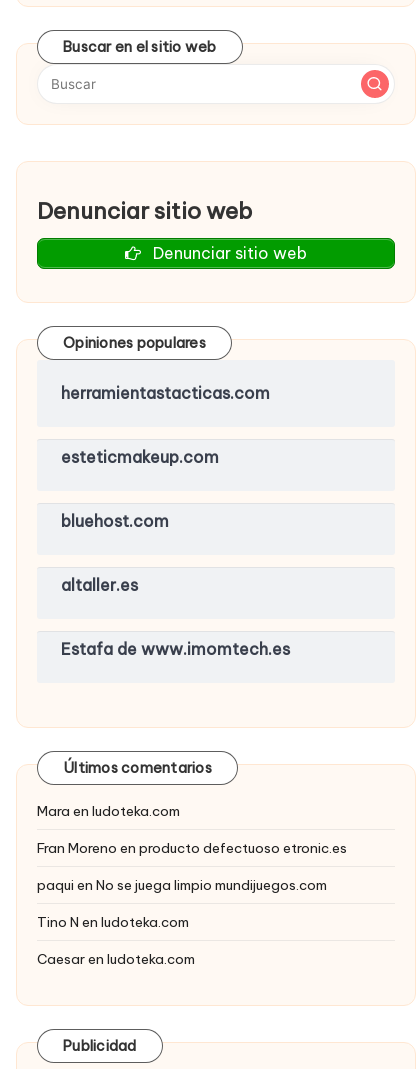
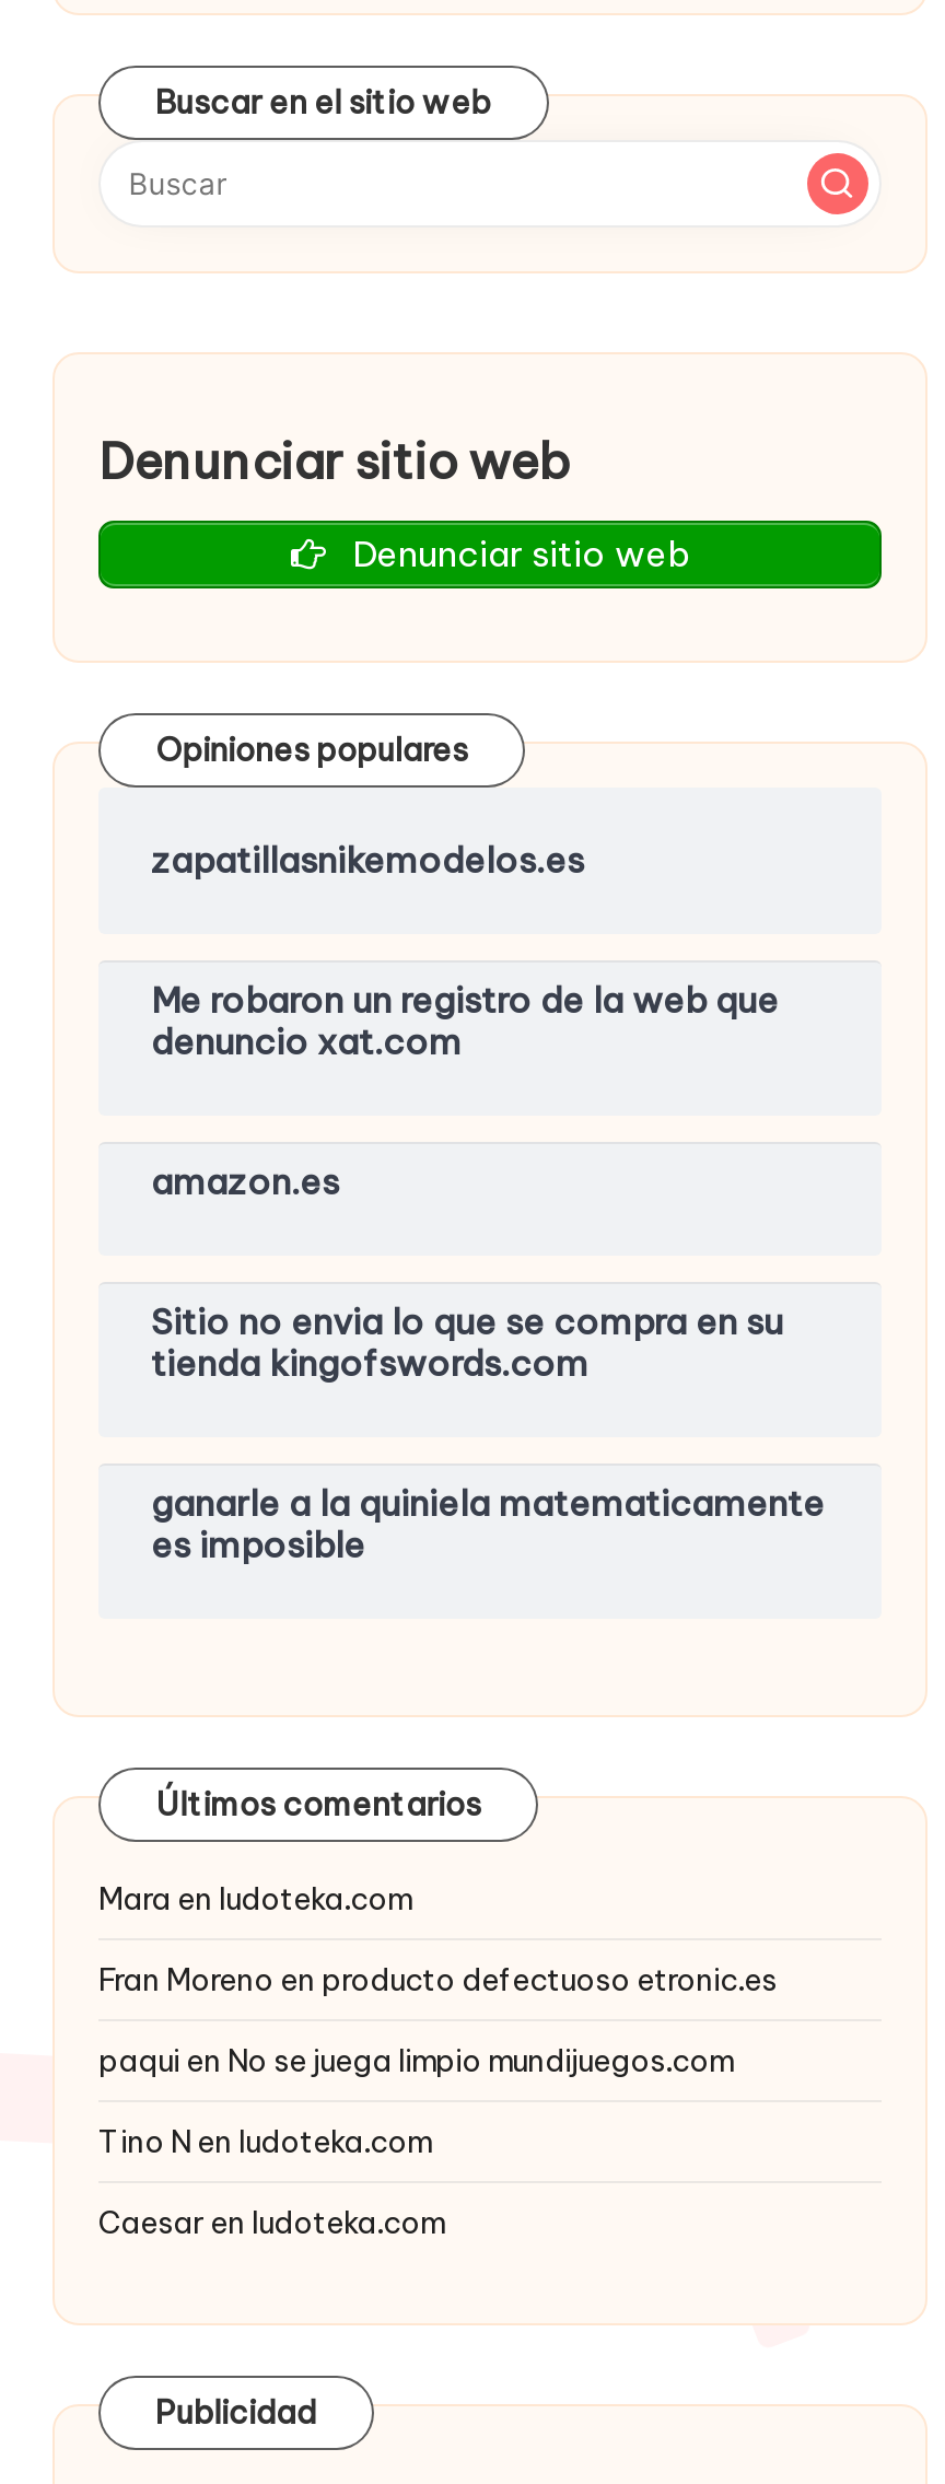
- herramientastacticas.com
+ zapatillasnikemodelos.es

- esteticmakeup.com
+ Me robaron un registro de la web que
+ denuncio xat.com

- bluehost.com
+ amazon.es

- altaller.es
+ Sitio no envia lo que se compra en su
+ tienda kingofswords.com

- Estafa de www.imomtech.es
+ ganarle a la quiniela matematicamente
+ es imposible
